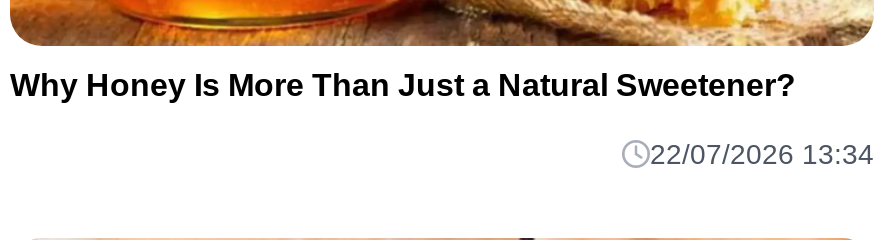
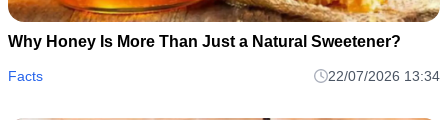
+ Facts
